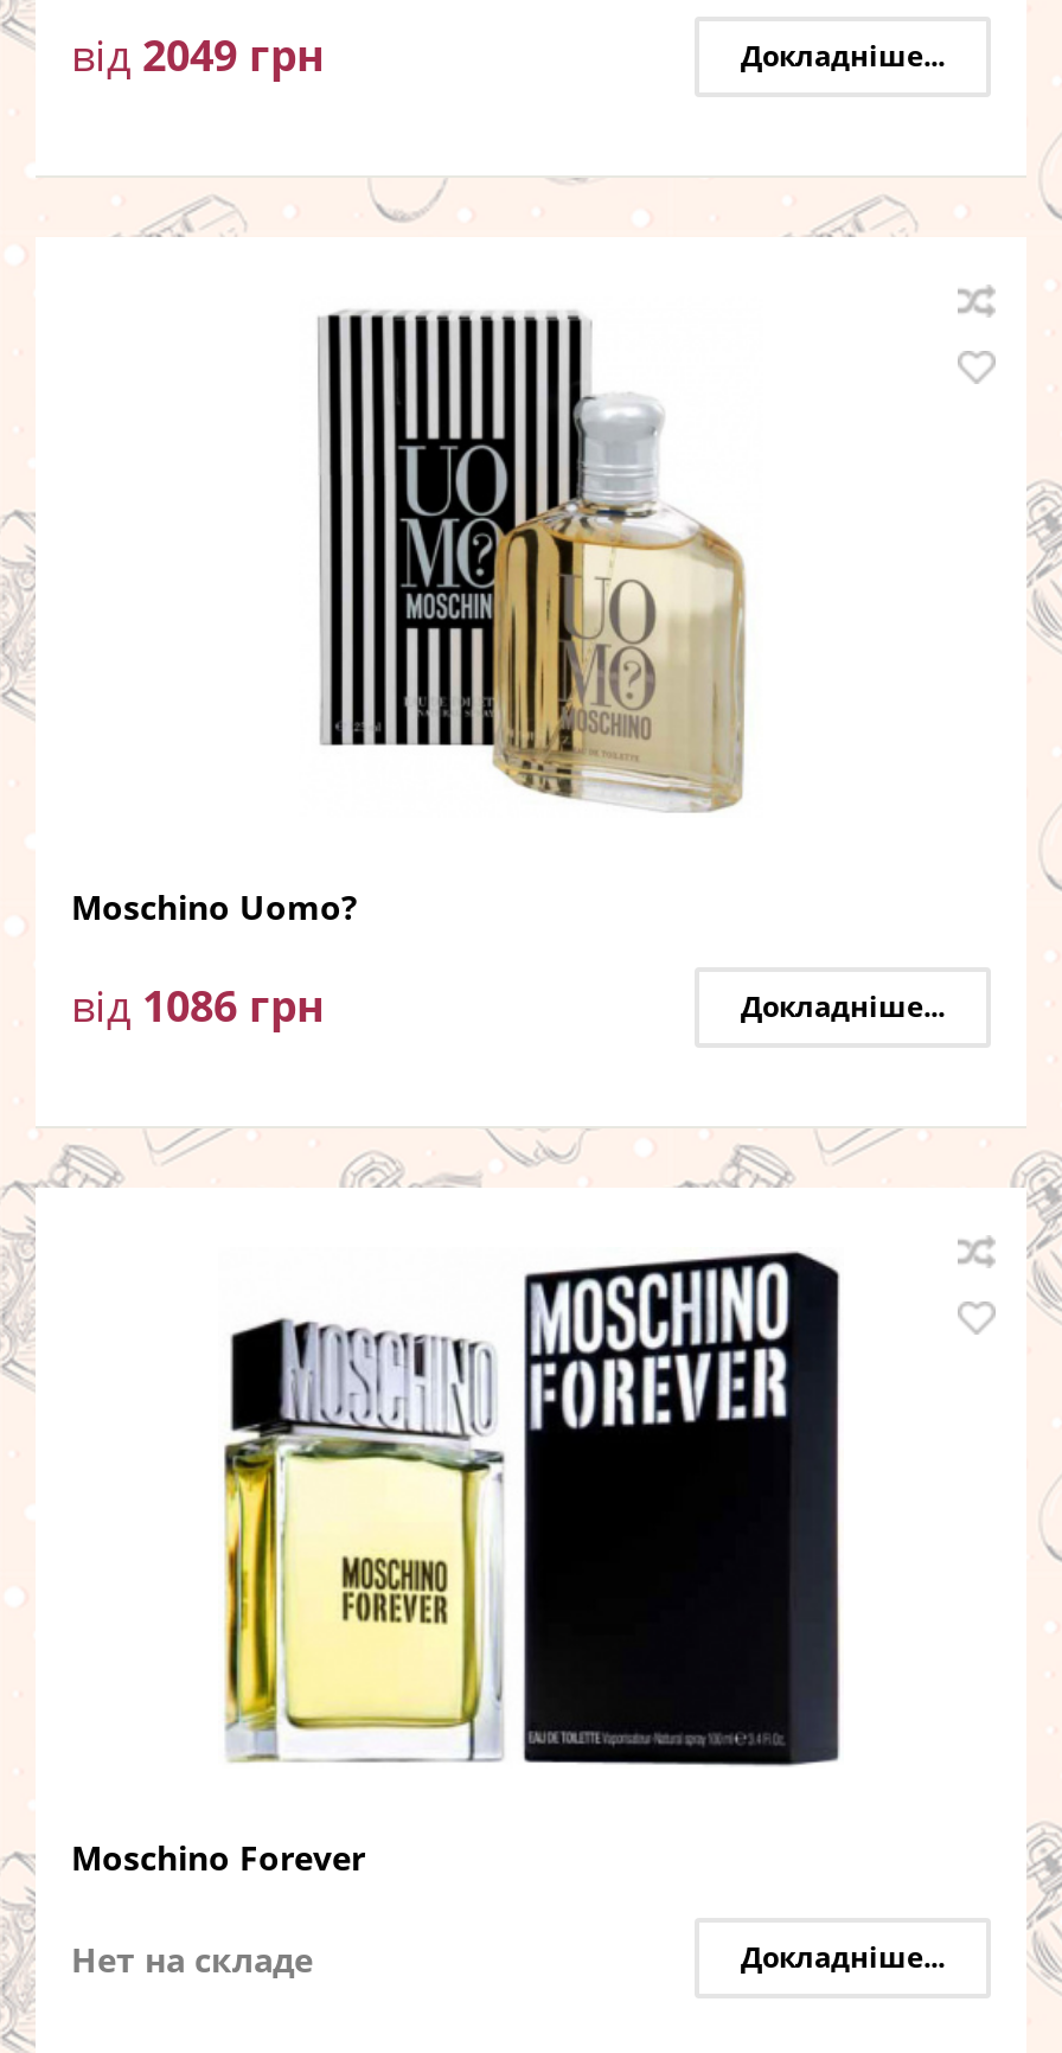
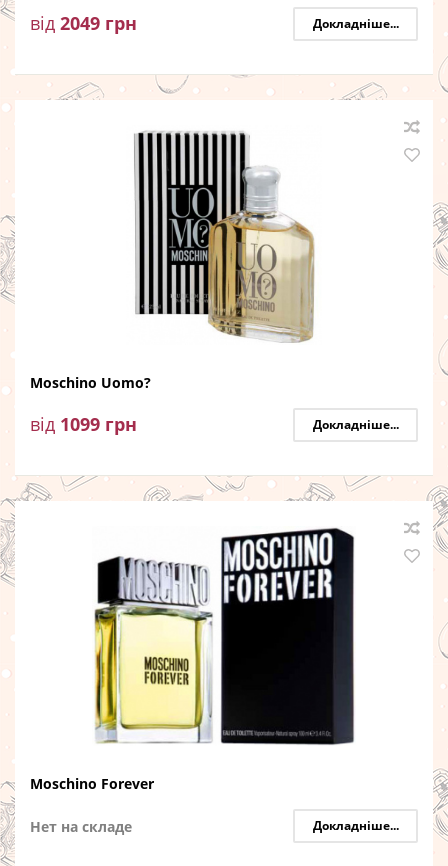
- від 1086 грн
+ від 1099 грн
